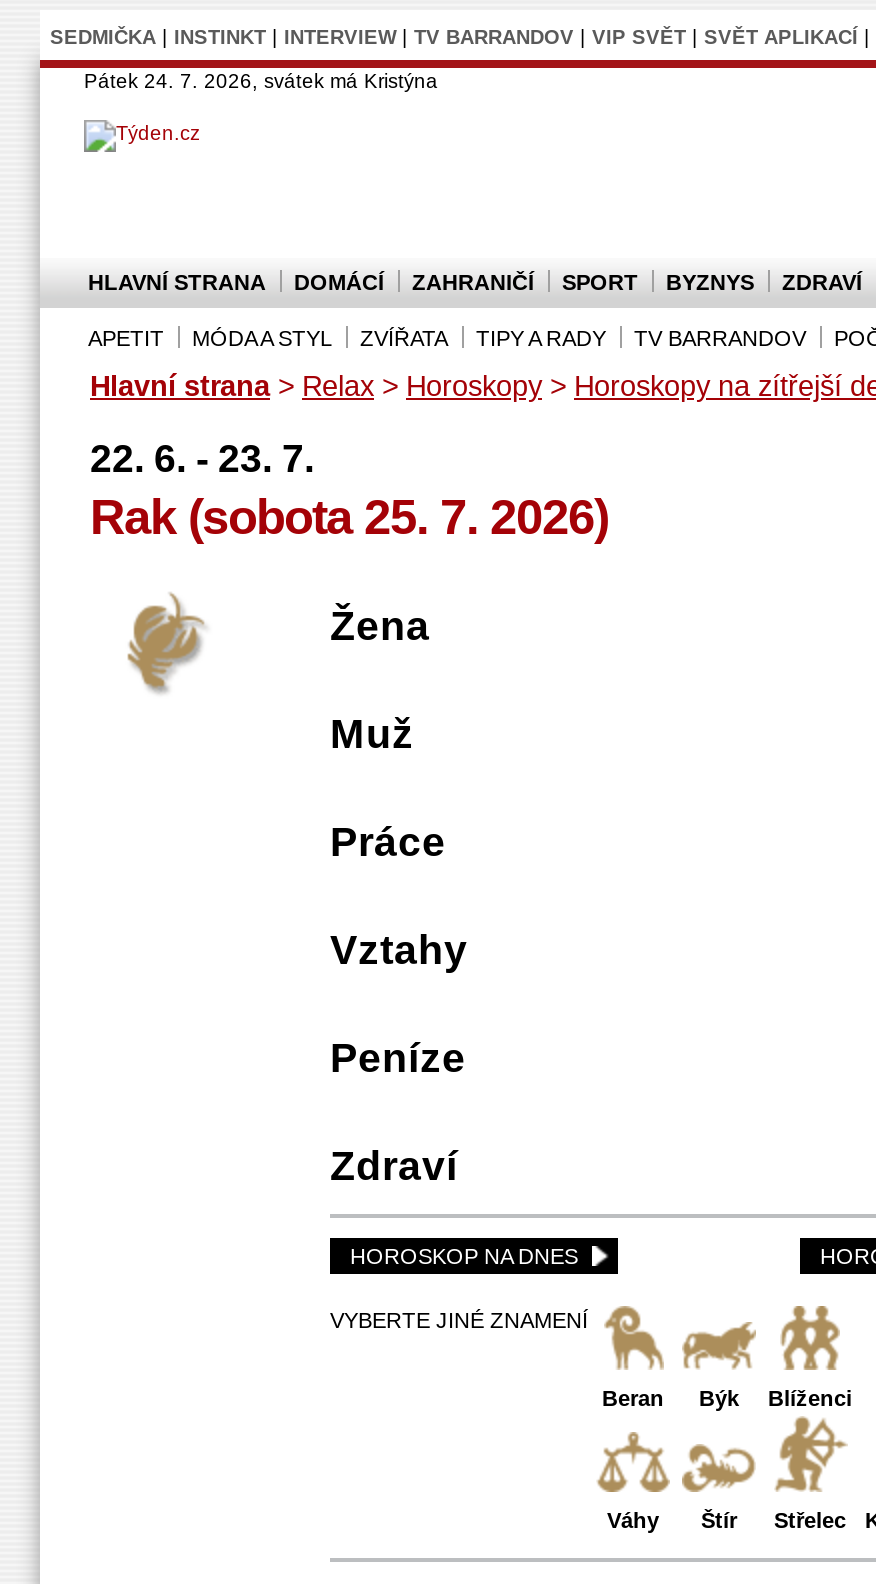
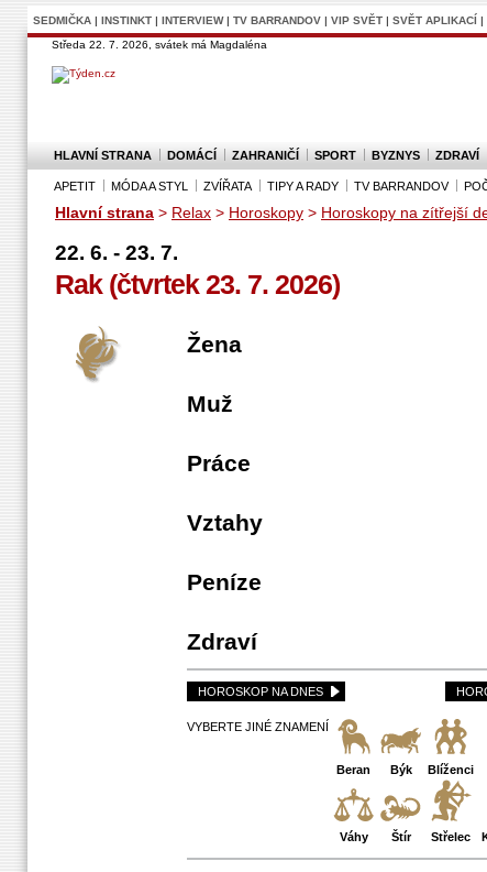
- Pátek 24. 7. 2026, svátek má Kristýna
+ Středa 22. 7. 2026, svátek má Magdaléna

- Rak (sobota 25. 7. 2026)
+ Rak (čtvrtek 23. 7. 2026)
